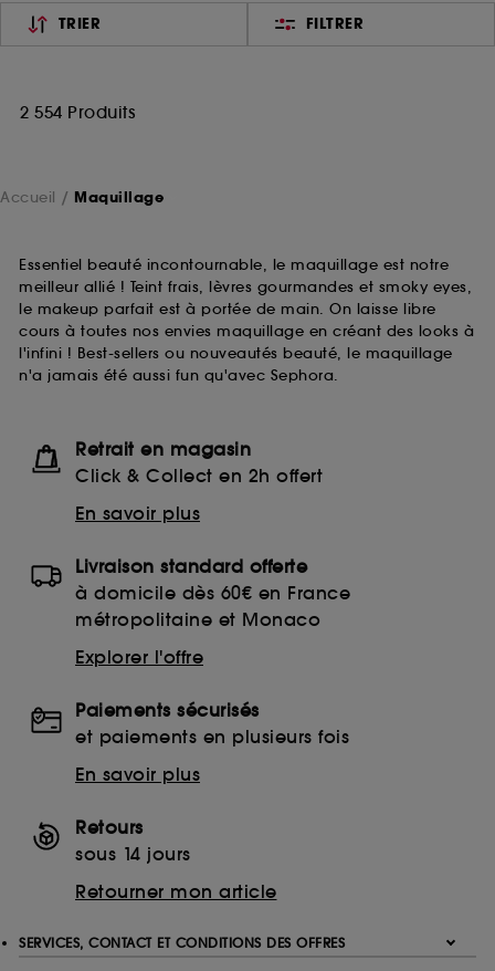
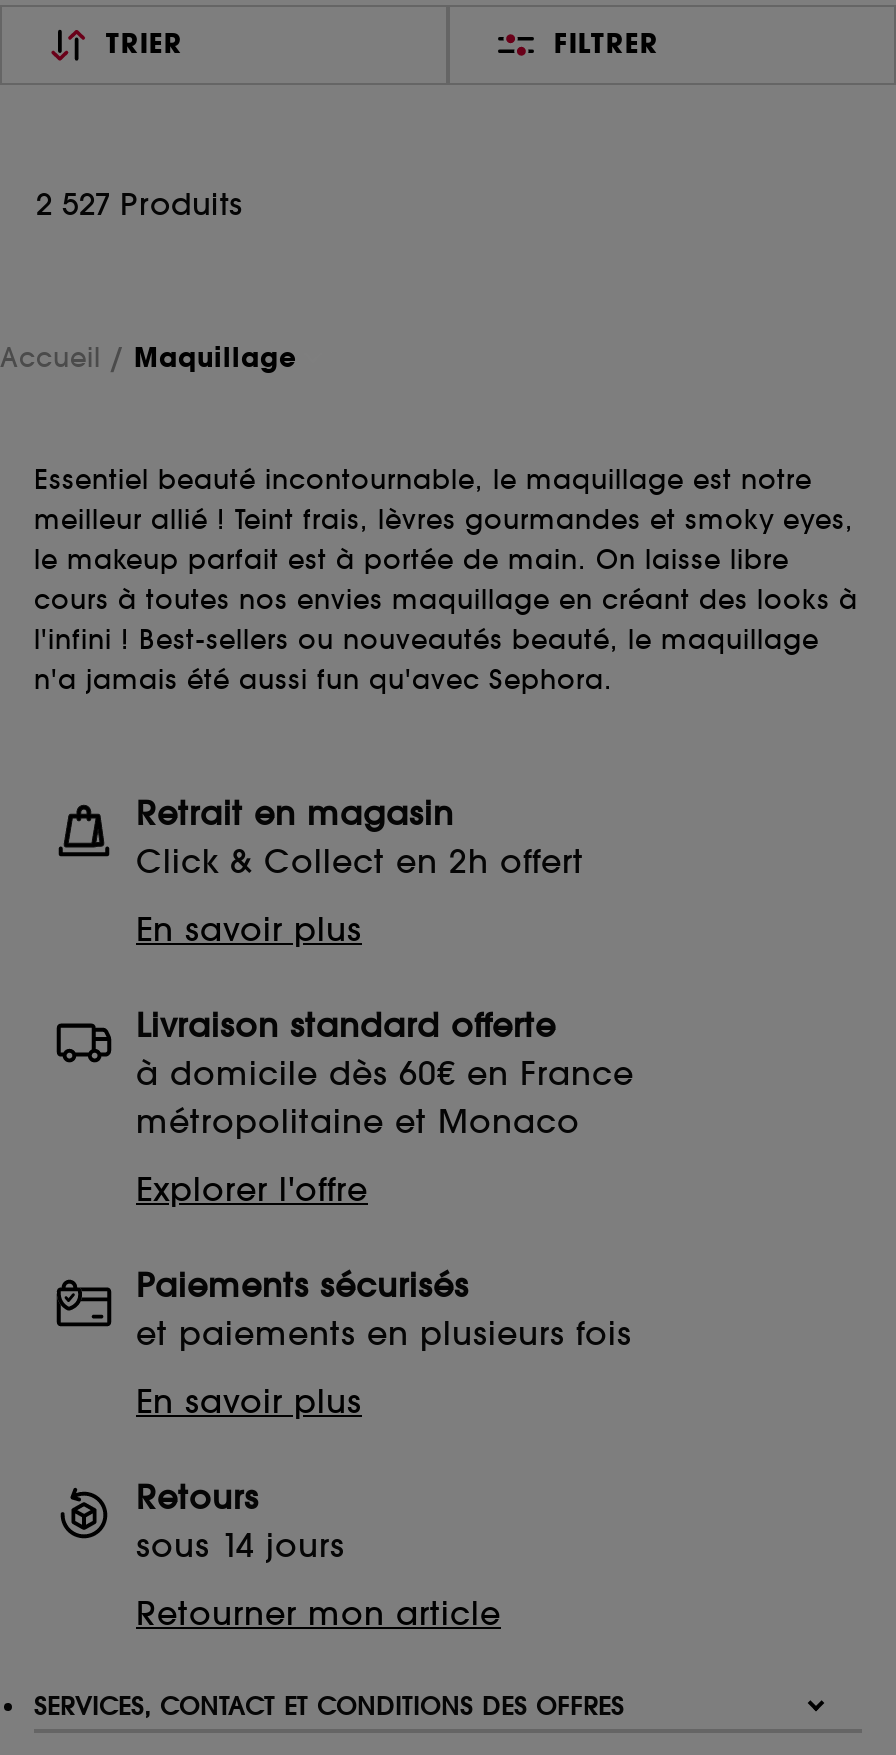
- 2 554 Produits
+ 2 527 Produits
